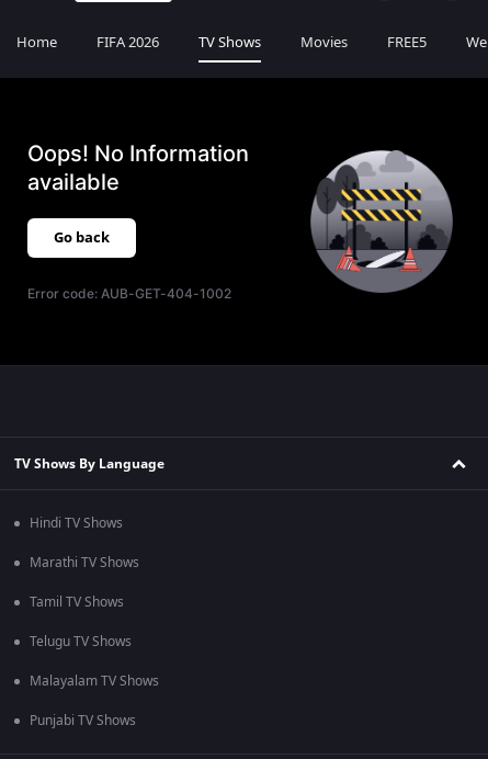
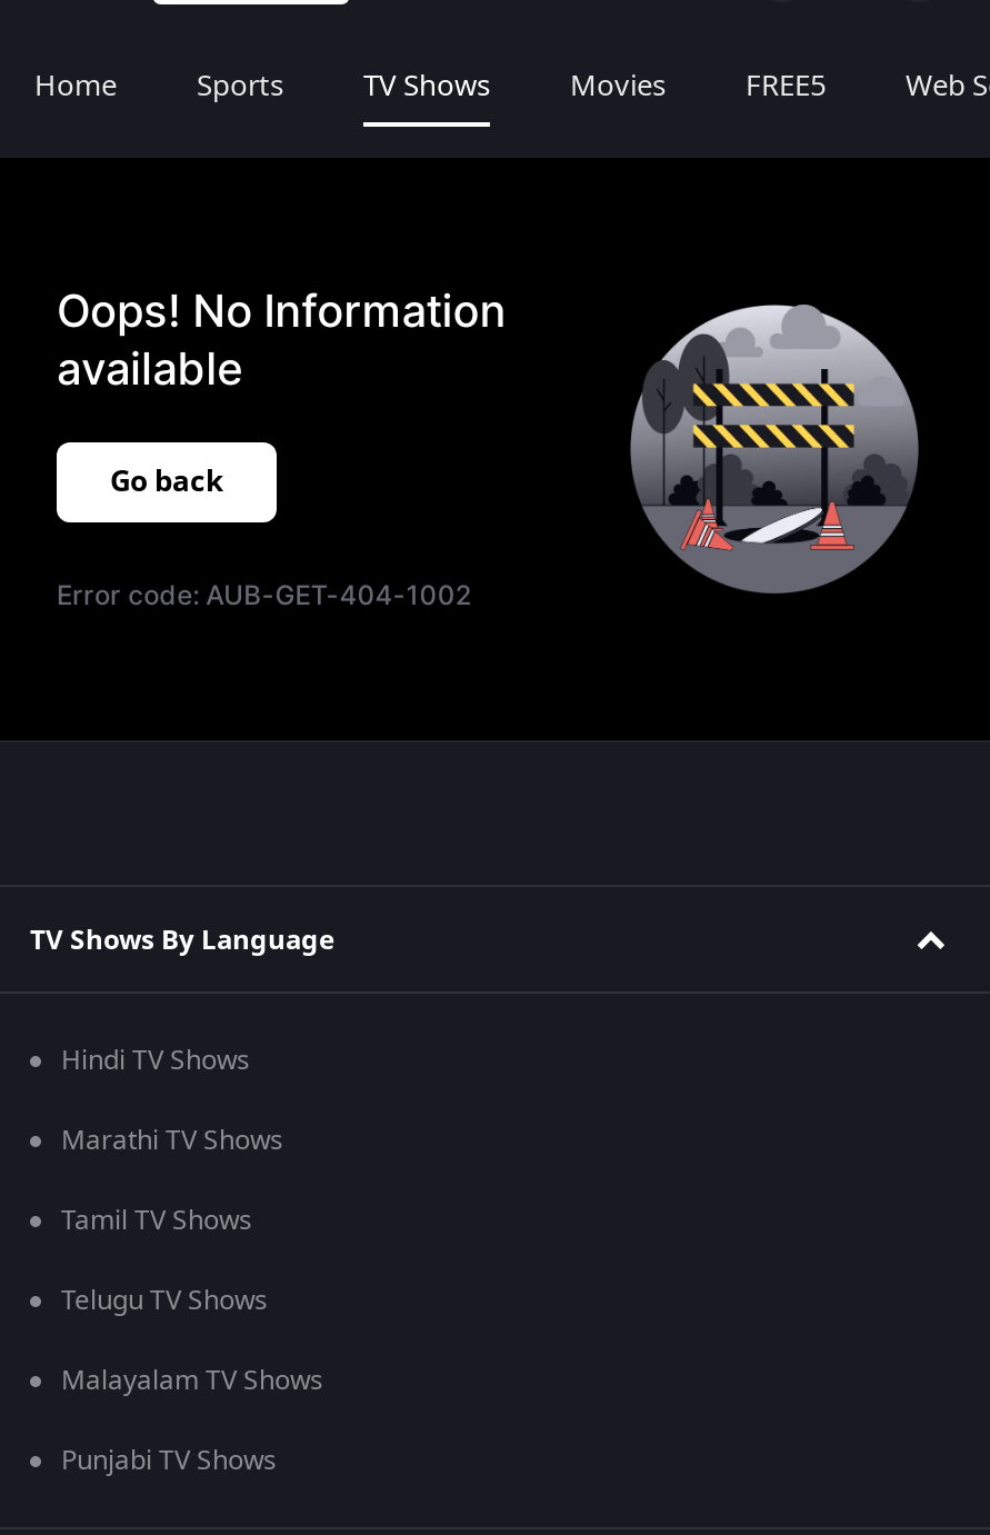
- FIFA 2026
+ Sports
